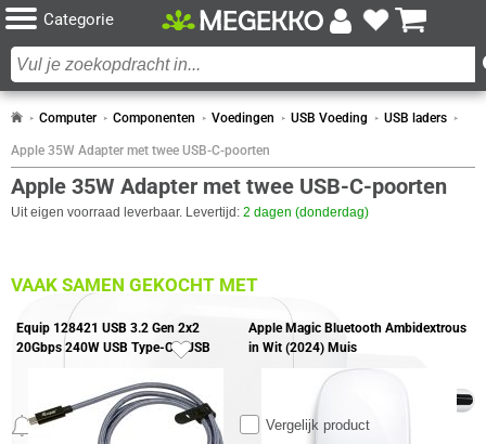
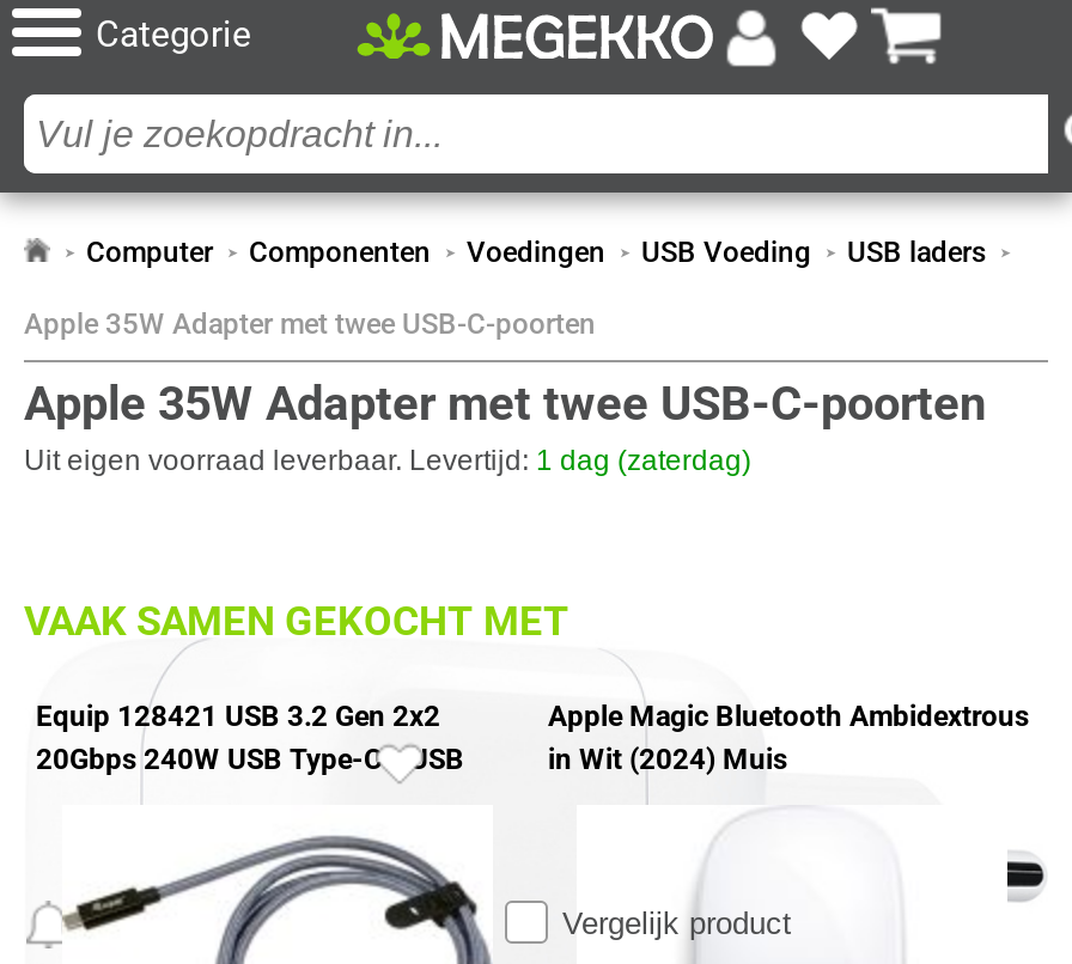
- Uit eigen voorraad leverbaar. Levertijd: 2 dagen (donderdag)
+ Uit eigen voorraad leverbaar. Levertijd: 1 dag (zaterdag)
